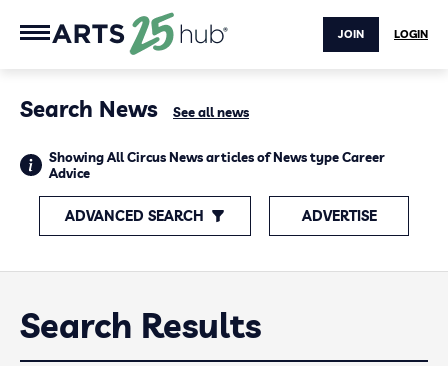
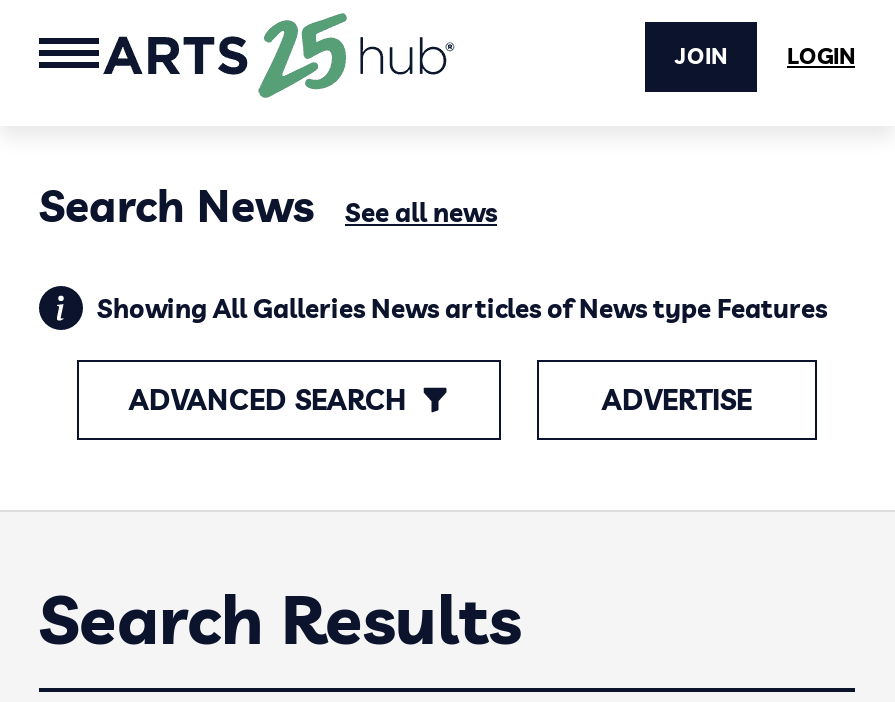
- Showing All Circus News articles of News type Career
- Advice
+ Showing All Galleries News articles of News type Features
